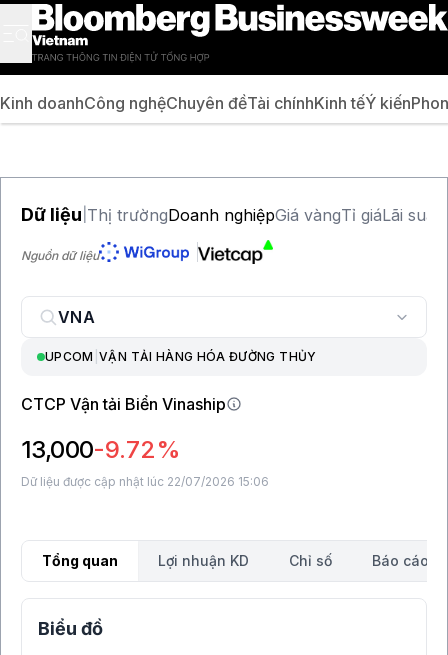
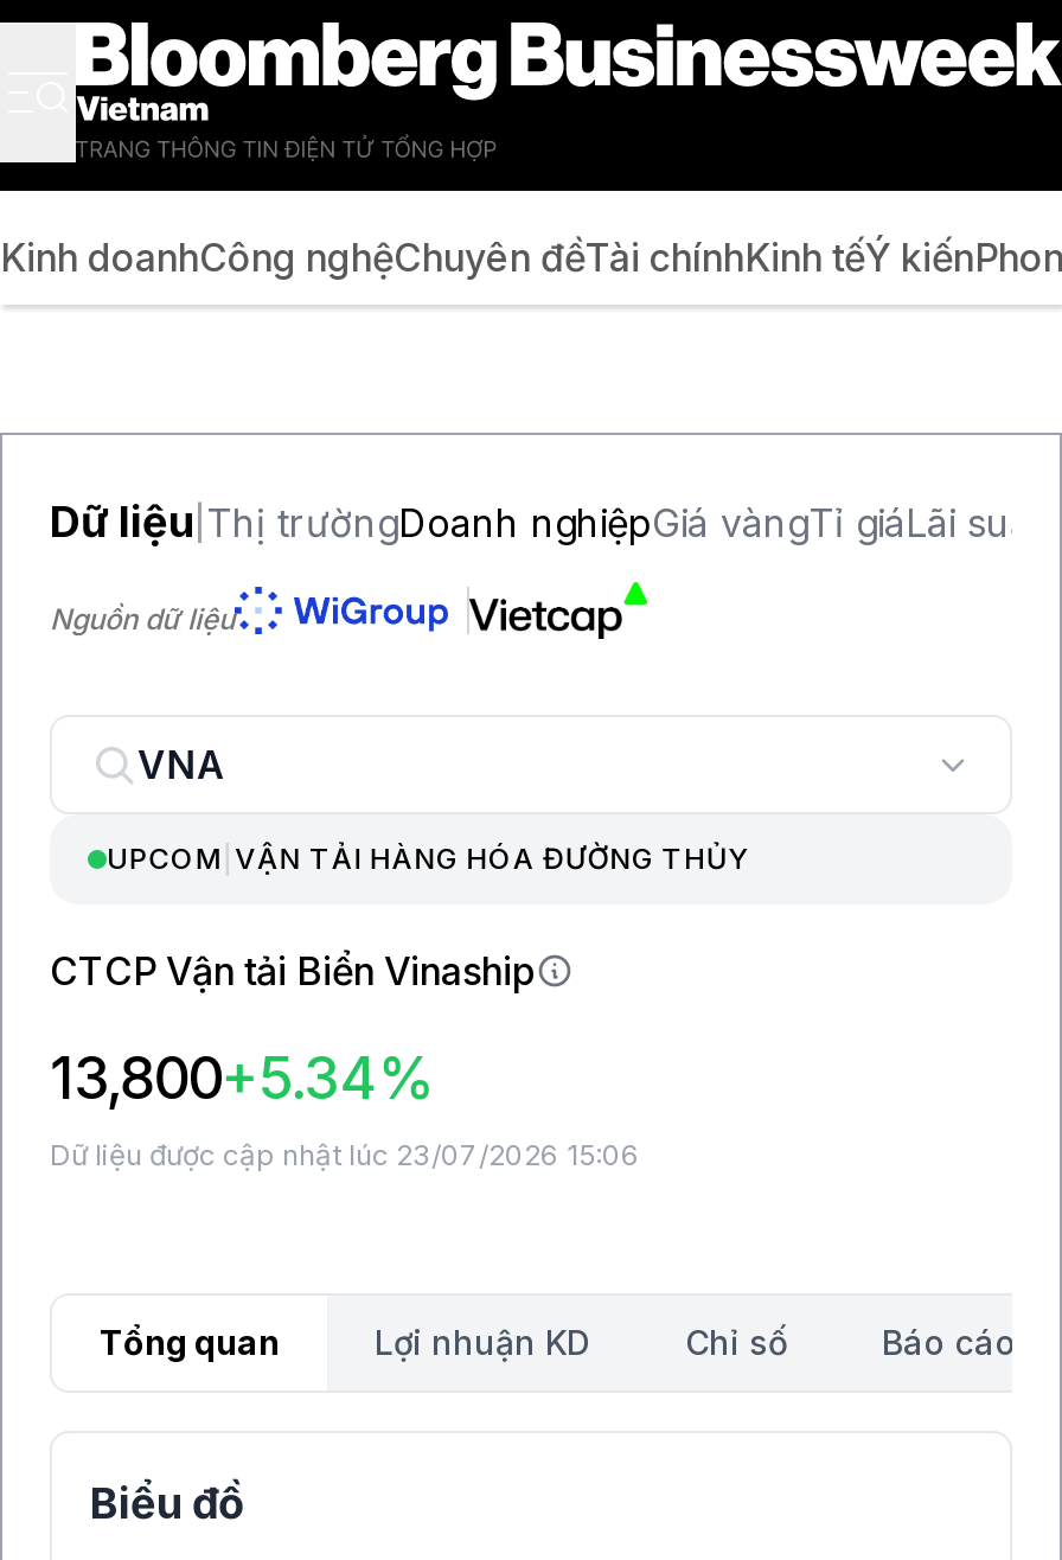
- 13,000-9.72%
+ 13,800+5.34%

- Dữ liệu được cập nhật lúc 22/07/2026 15:06
+ Dữ liệu được cập nhật lúc 23/07/2026 15:06
